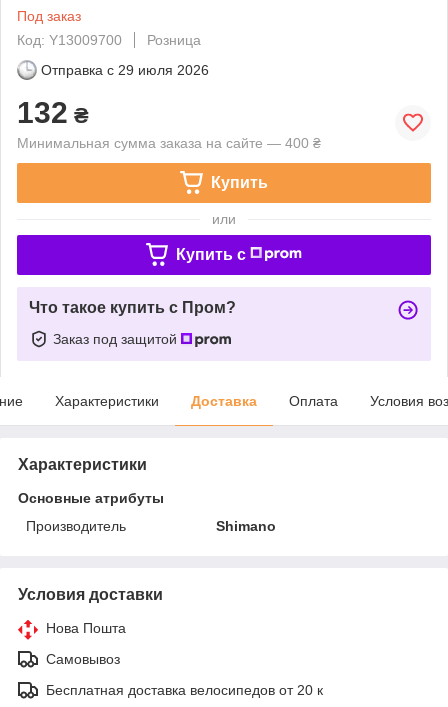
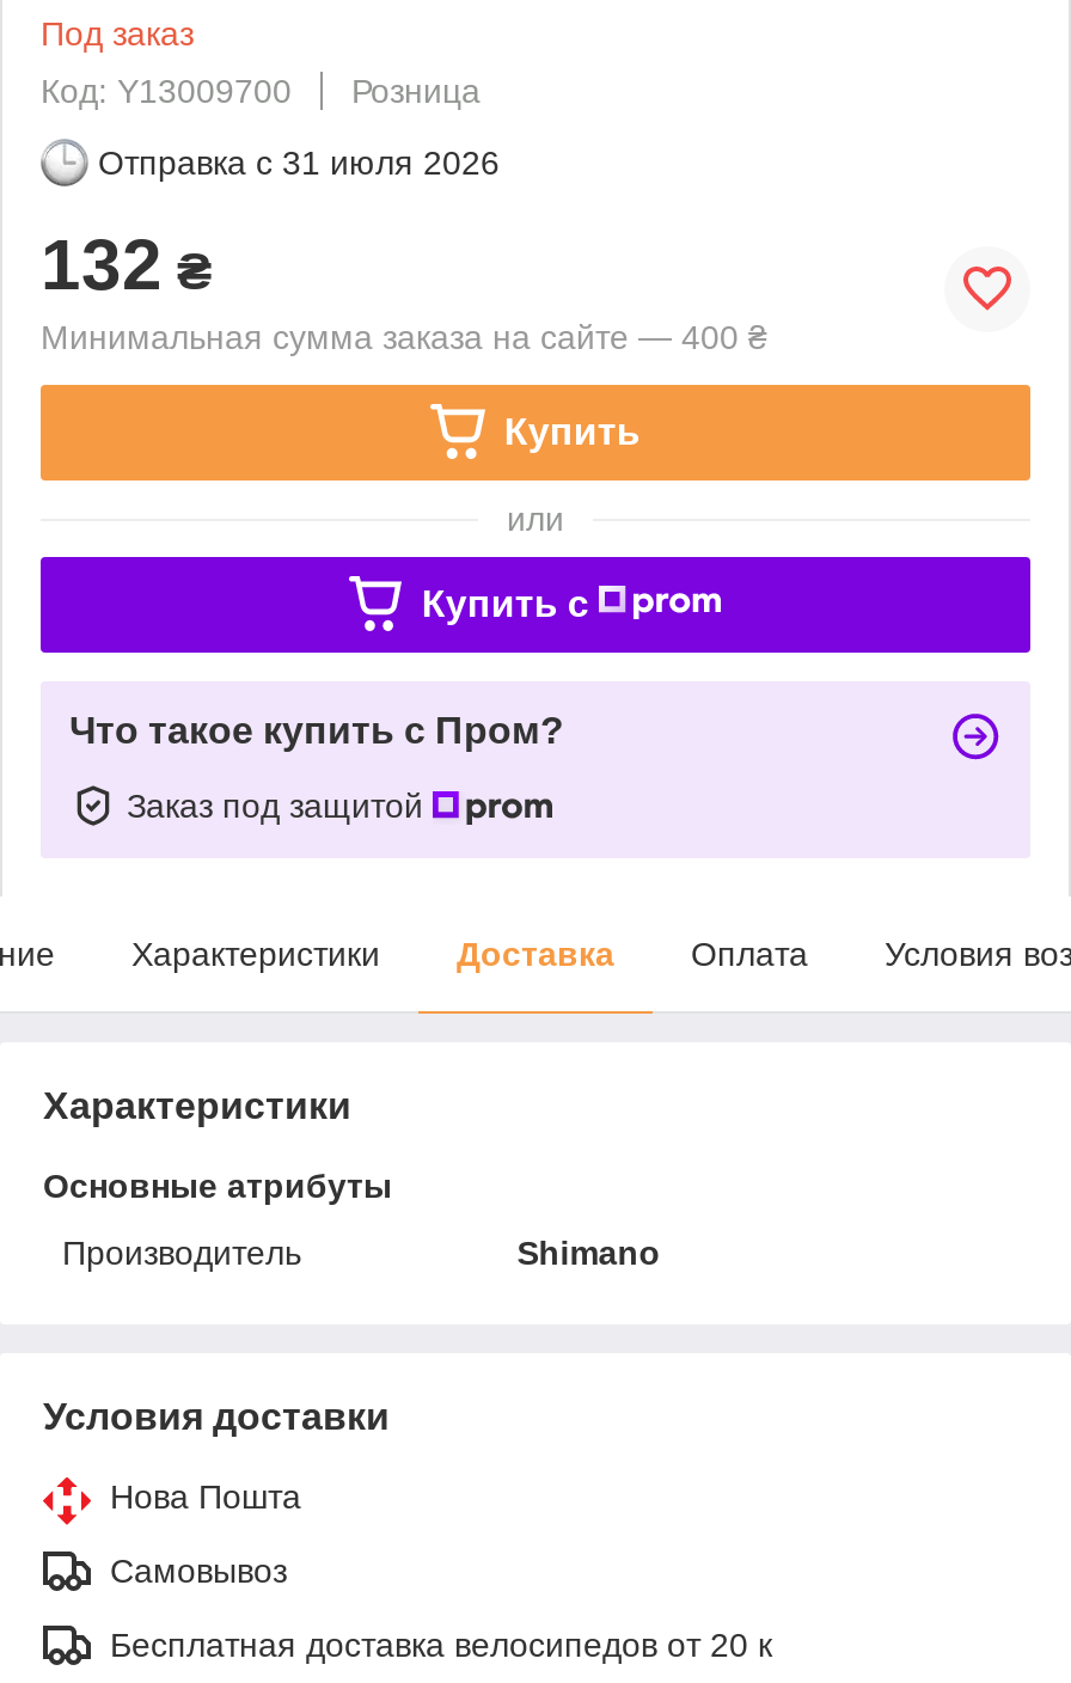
- Отправка с 29 июля 2026
+ Отправка с 31 июля 2026
